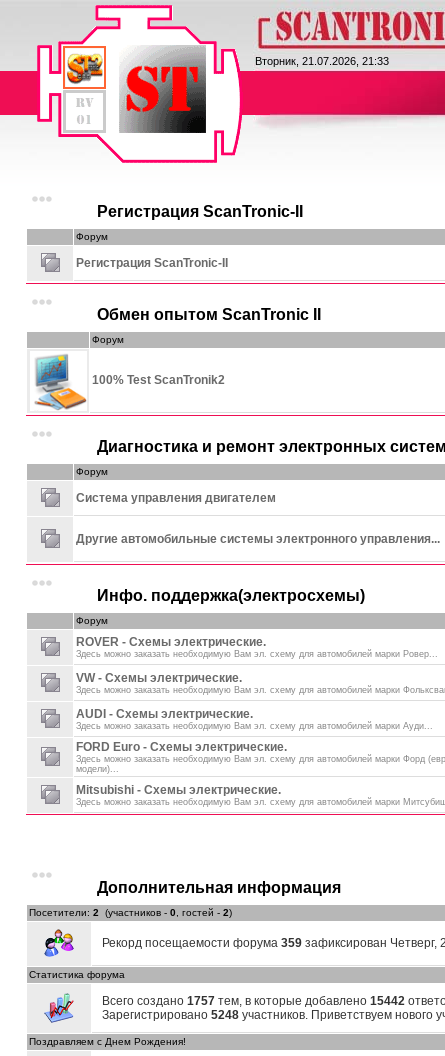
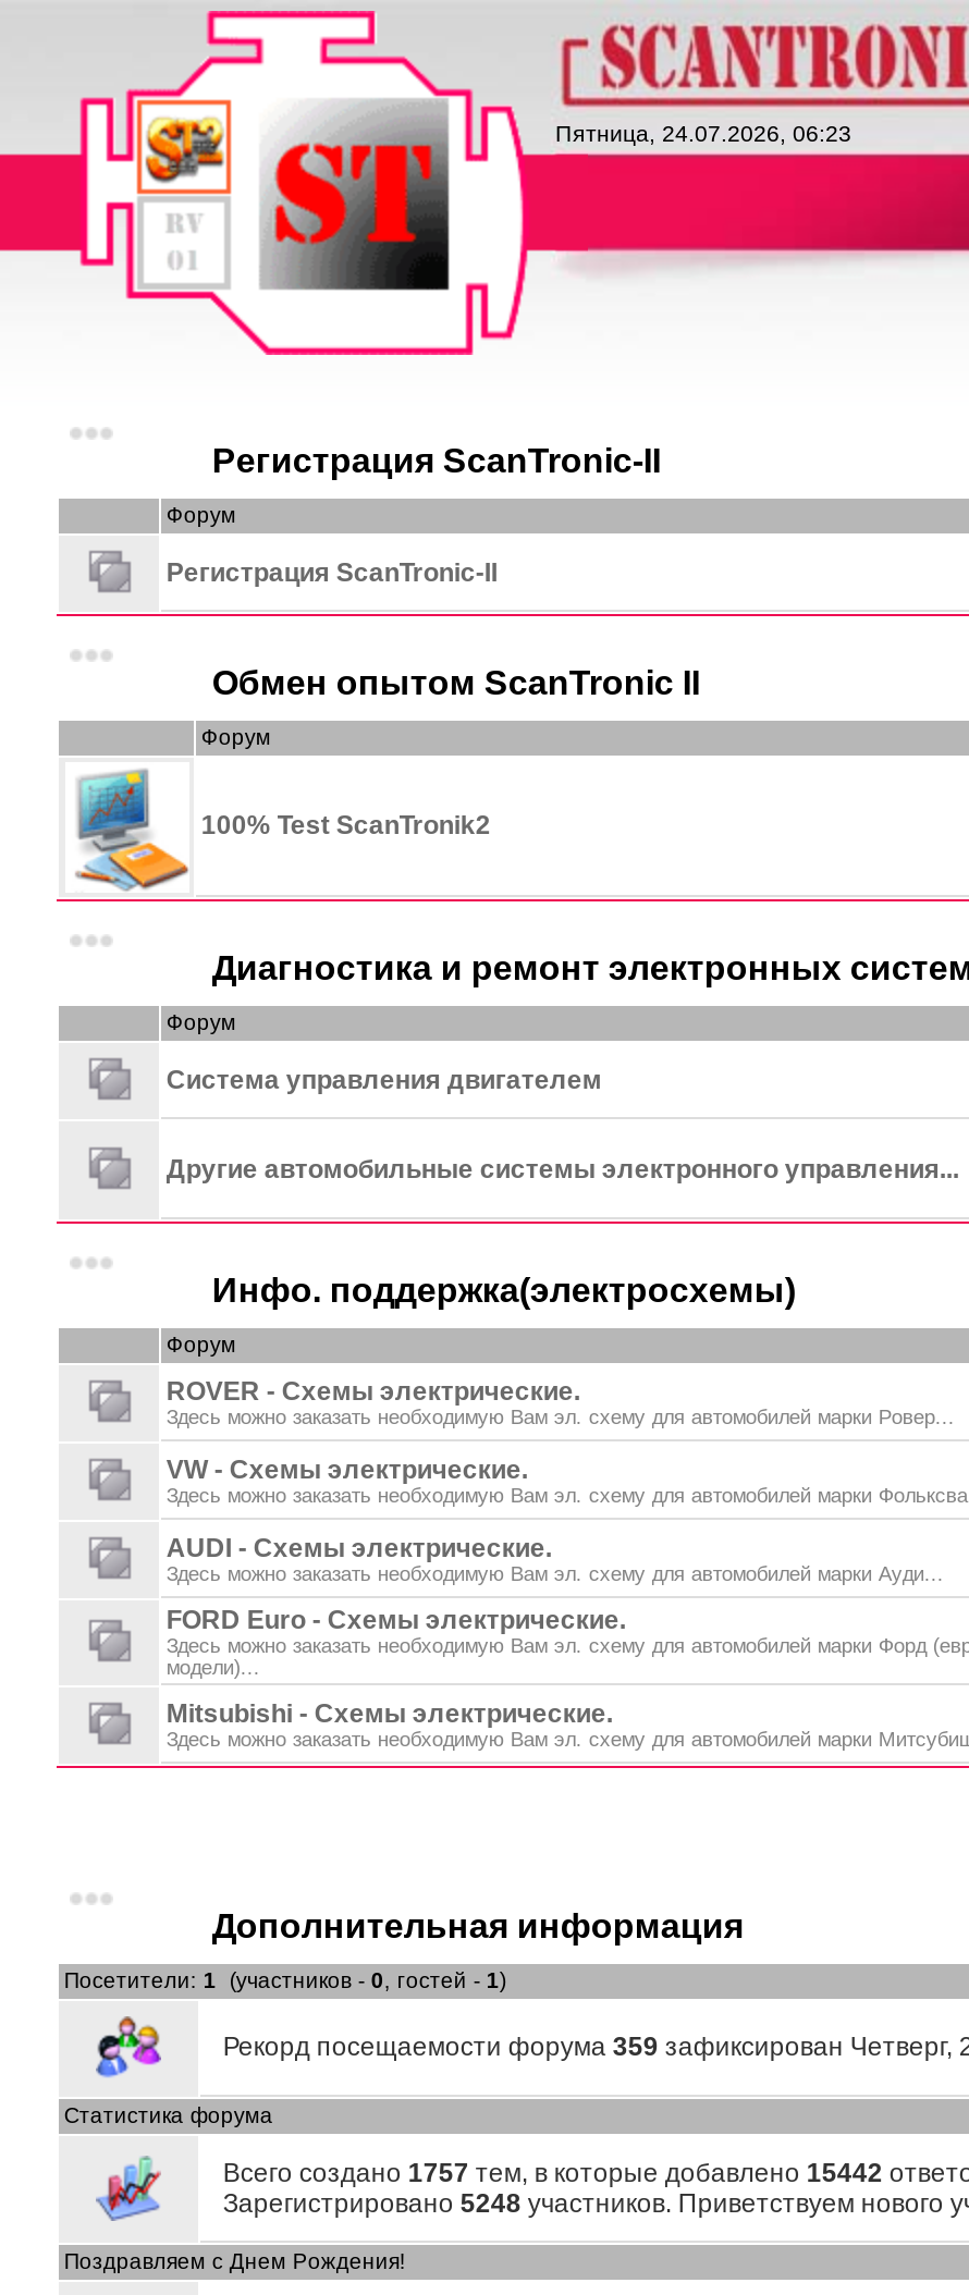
- Вторник, 21.07.2026, 21:33
+ Пятница, 24.07.2026, 06:23

- Посетители: 2 (участников - 0, гостей - 2)
+ Посетители: 1 (участников - 0, гостей - 1)
